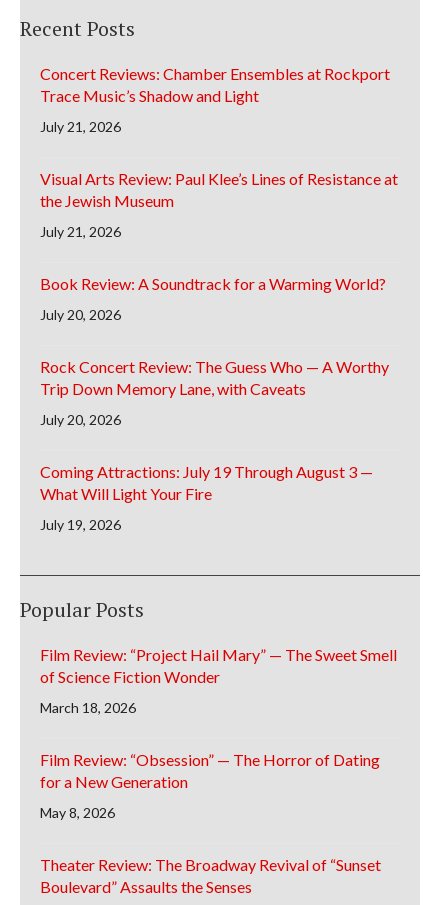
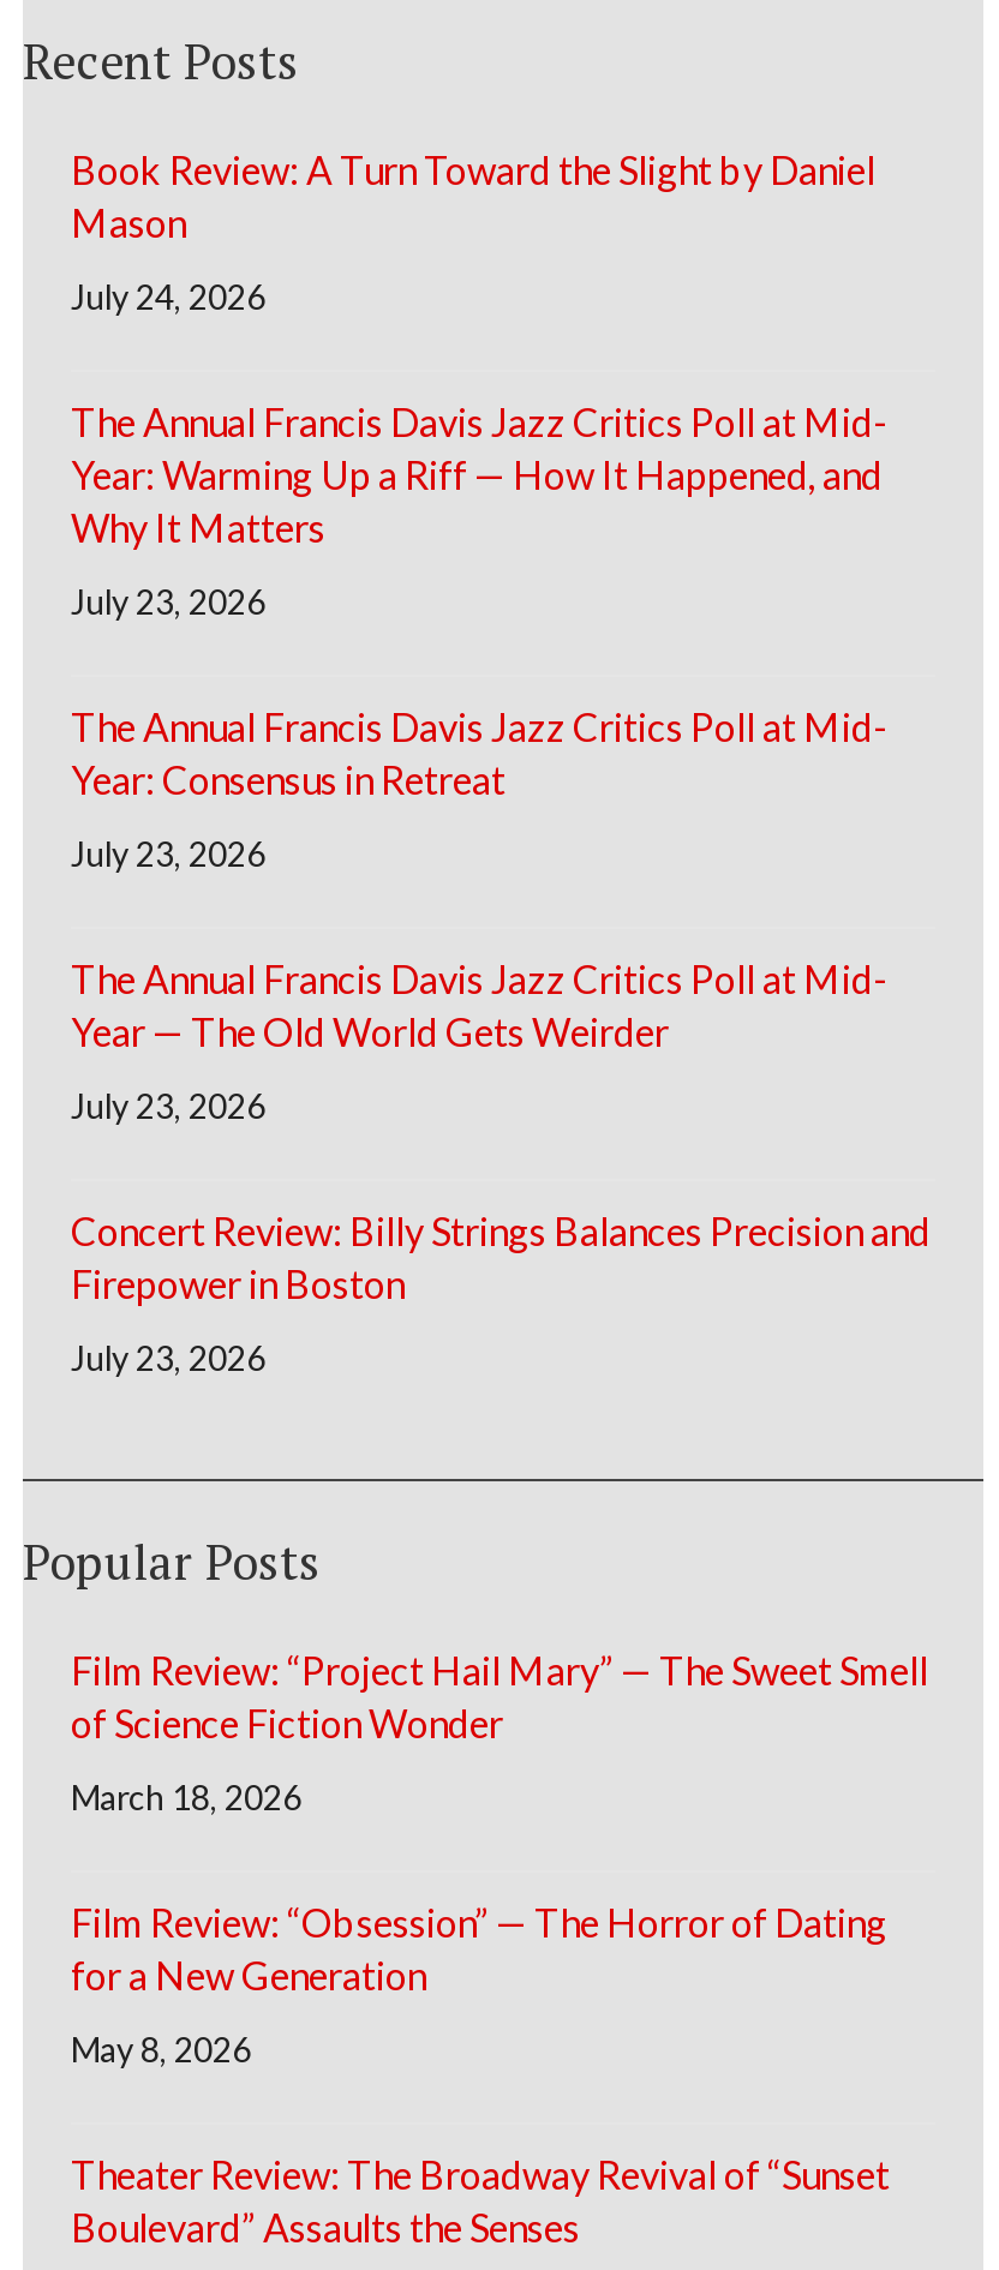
- Concert Reviews: Chamber Ensembles at Rockport
- Trace Music’s Shadow and Light
+ Book Review: A Turn Toward the Slight by Daniel
+ Mason

- July 21, 2026
+ July 24, 2026

- Visual Arts Review: Paul Klee’s Lines of Resistance at
- the Jewish Museum
+ The Annual Francis Davis Jazz Critics Poll at Mid-
+ Year: Warming Up a Riff — How It Happened, and
+ Why It Matters

- July 21, 2026
+ July 23, 2026

- Book Review: A Soundtrack for a Warming World?
+ The Annual Francis Davis Jazz Critics Poll at Mid-
+ Year: Consensus in Retreat

- July 20, 2026
+ July 23, 2026

- Rock Concert Review: The Guess Who — A Worthy
- Trip Down Memory Lane, with Caveats
+ The Annual Francis Davis Jazz Critics Poll at Mid-
+ Year — The Old World Gets Weirder

- July 20, 2026
+ July 23, 2026

- Coming Attractions: July 19 Through August 3 —
- What Will Light Your Fire
+ Concert Review: Billy Strings Balances Precision and
+ Firepower in Boston

- July 19, 2026
+ July 23, 2026
